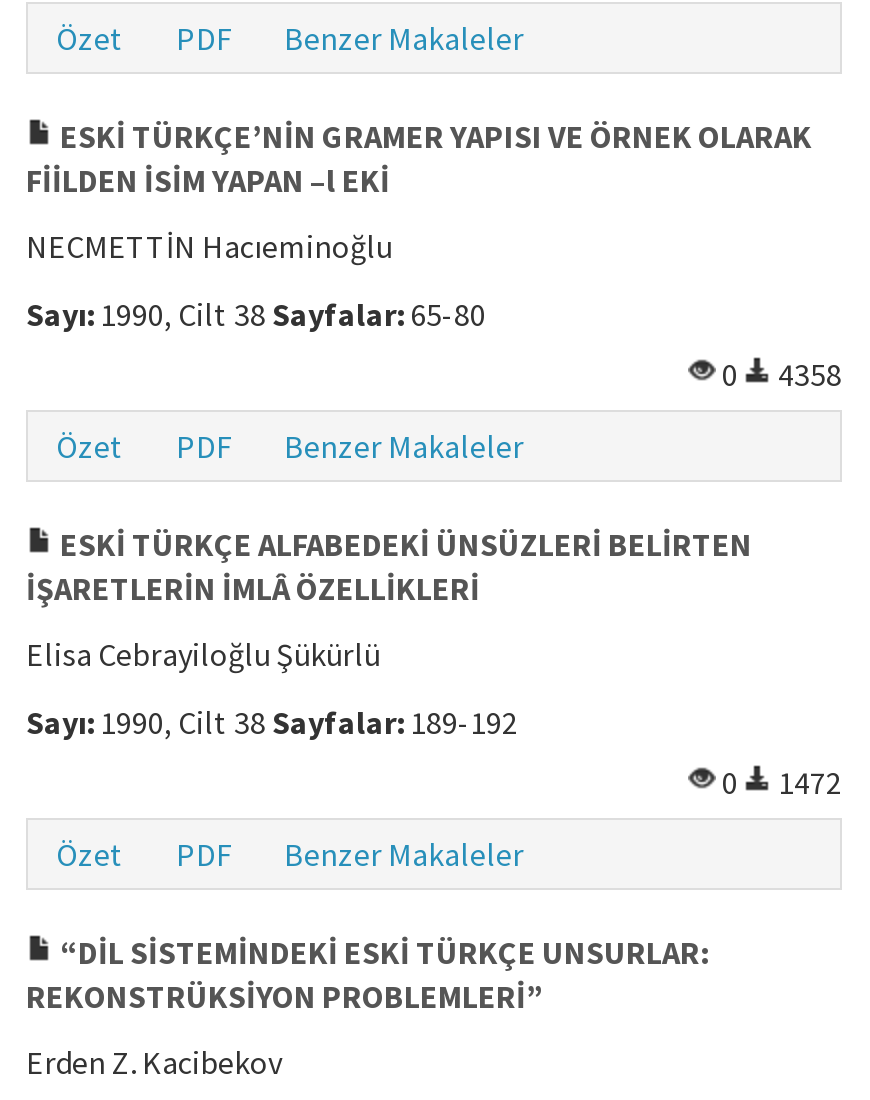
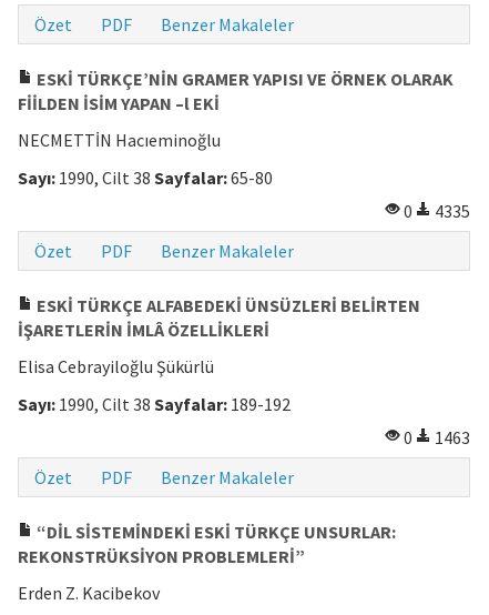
- 0 4358
+ 0 4335

- 0 1472
+ 0 1463
